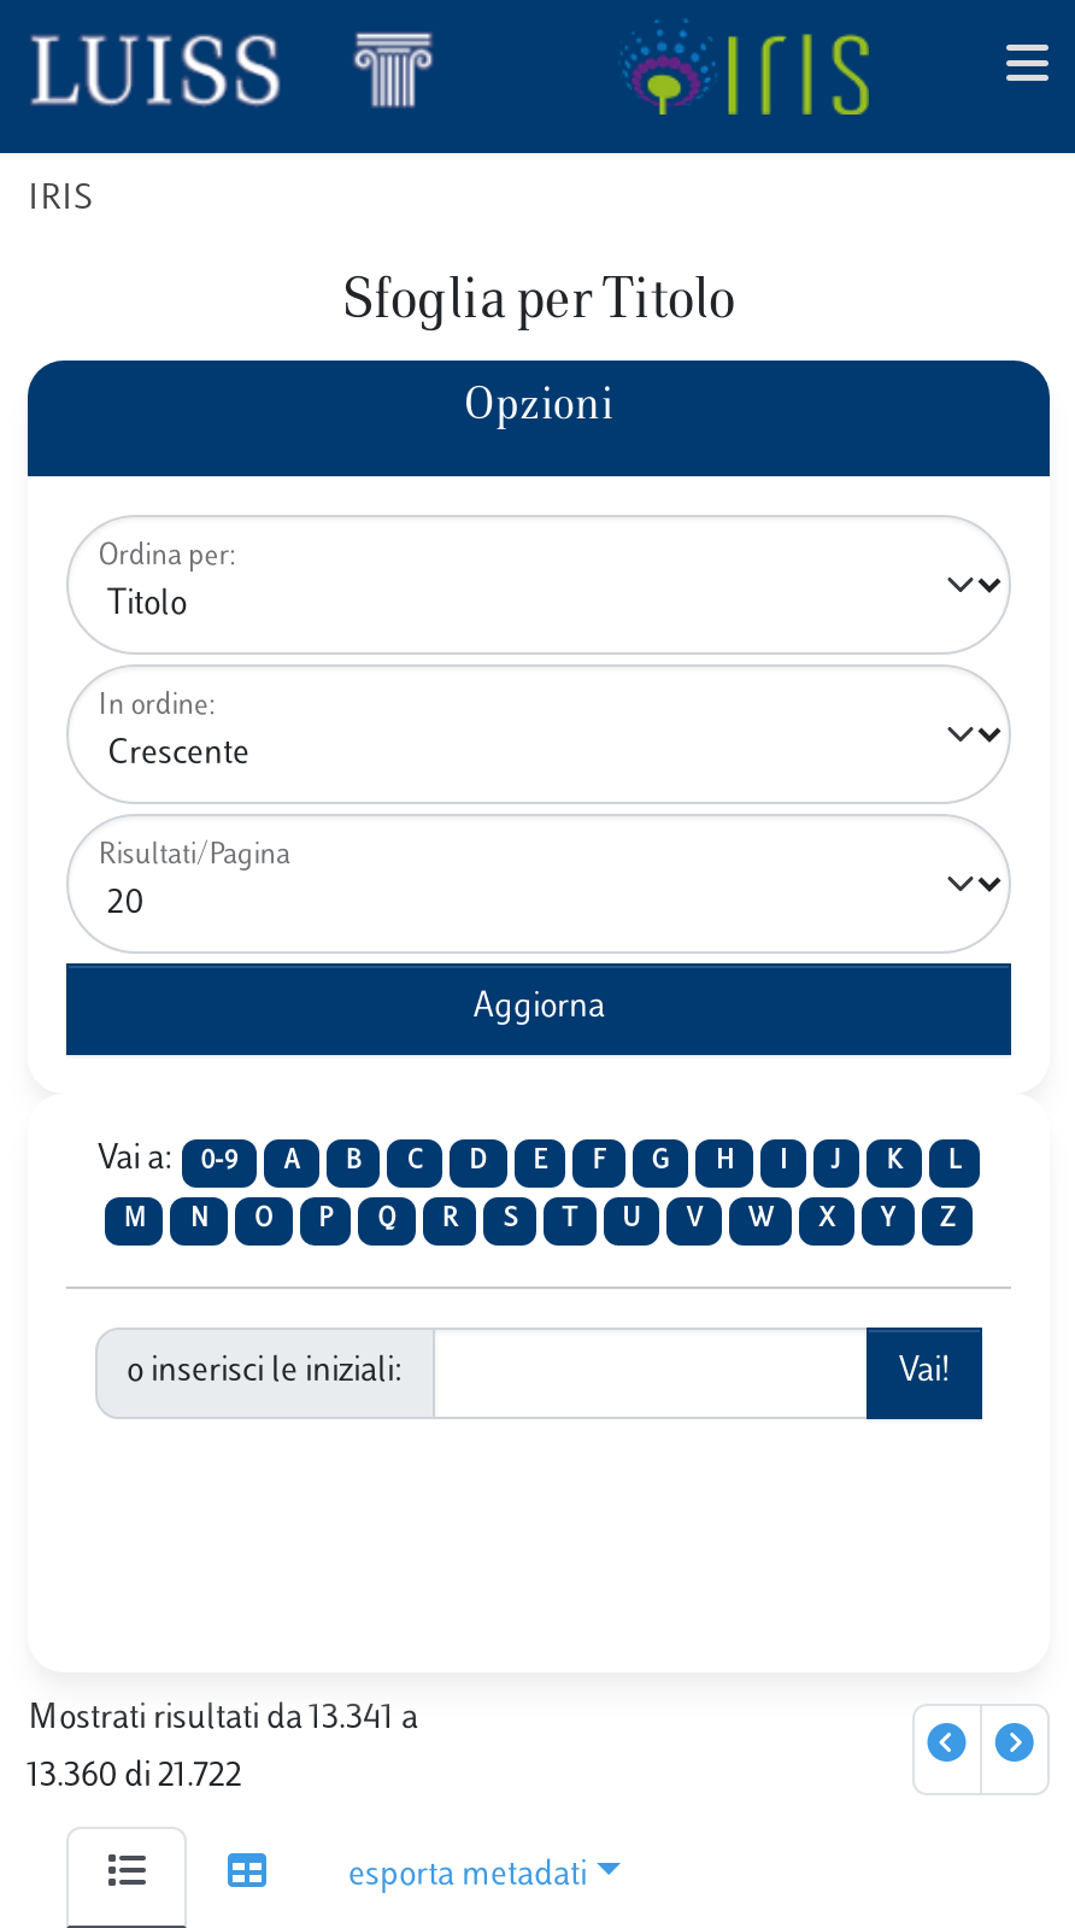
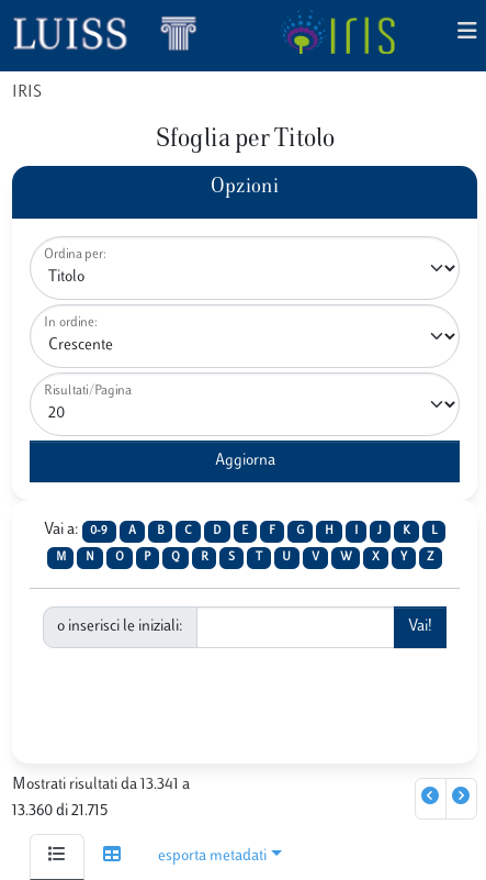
- 13.360 di 21.722
+ 13.360 di 21.715
